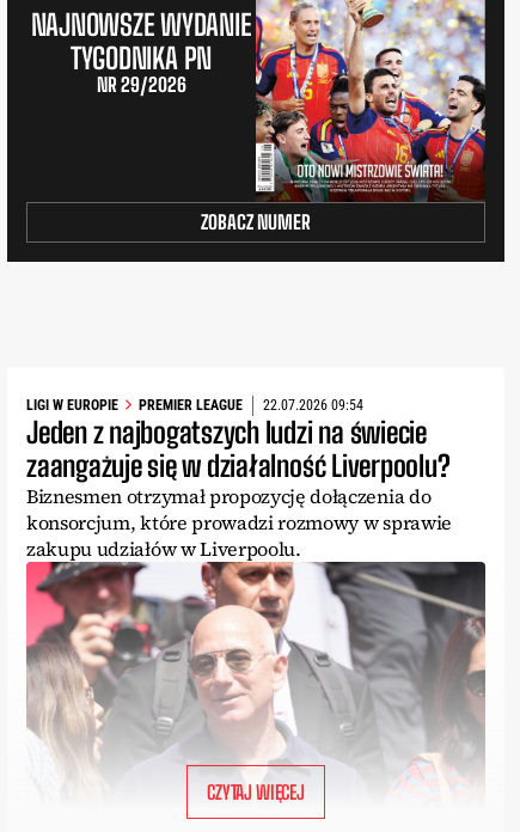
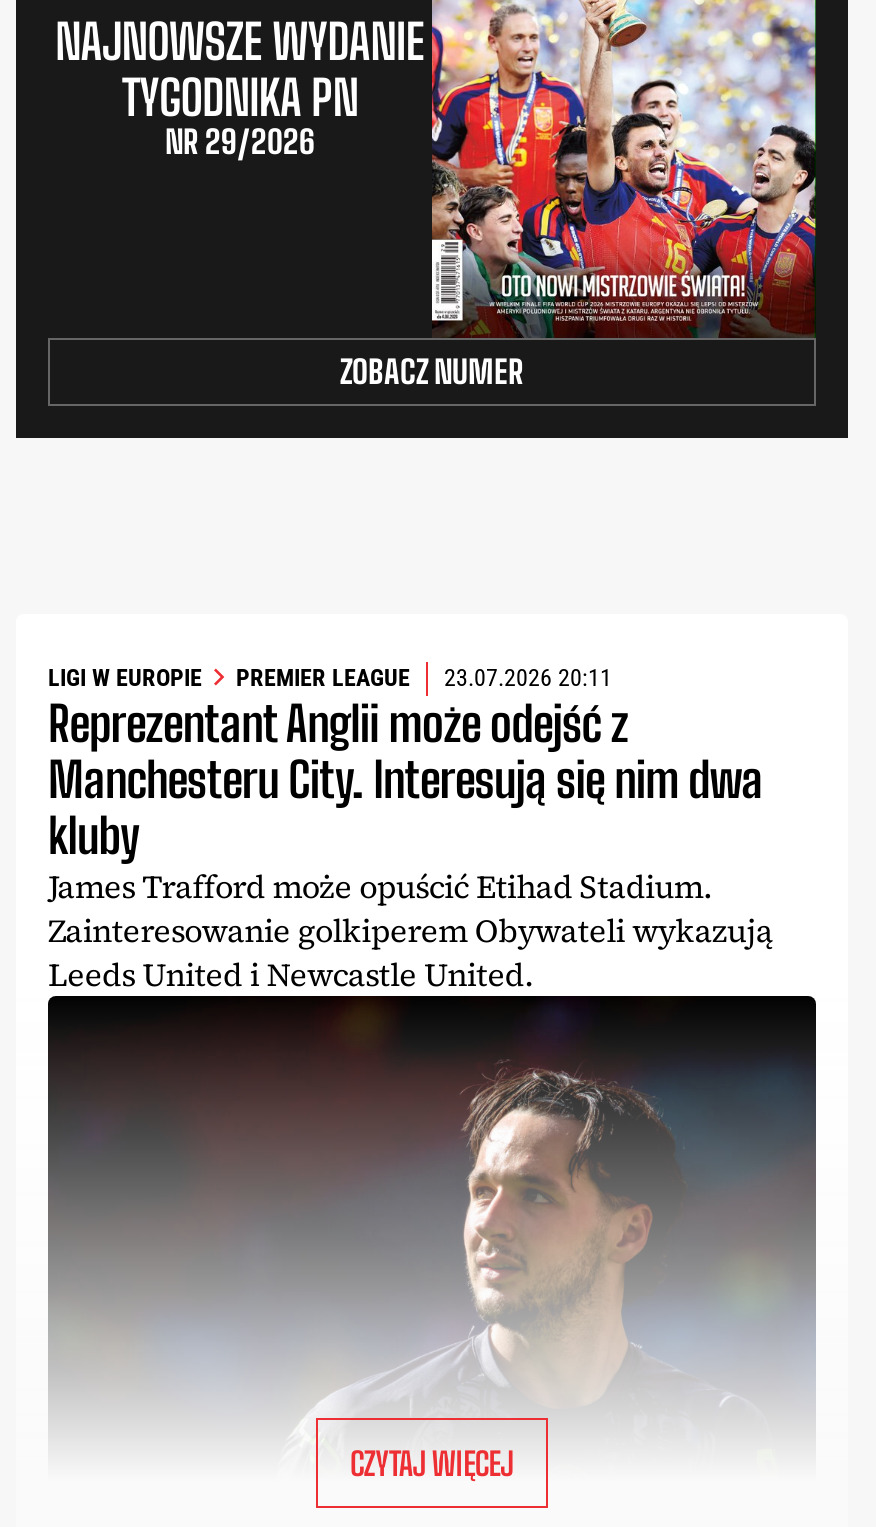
- 22.07.2026 09:54
- Jeden z najbogatszych ludzi na świecie
- zaangażuje się w działalność Liverpoolu?
- Biznesmen otrzymał propozycję dołączenia do
- konsorcjum, które prowadzi rozmowy w sprawie
- zakupu udziałów w Liverpoolu.
+ 23.07.2026 20:11
+ Reprezentant Anglii może odejść z
+ Manchesteru City. Interesują się nim dwa
+ kluby
+ James Trafford może opuścić Etihad Stadium.
+ Zainteresowanie golkiperem Obywateli wykazują
+ Leeds United i Newcastle United.

- [image]
+ [image]
